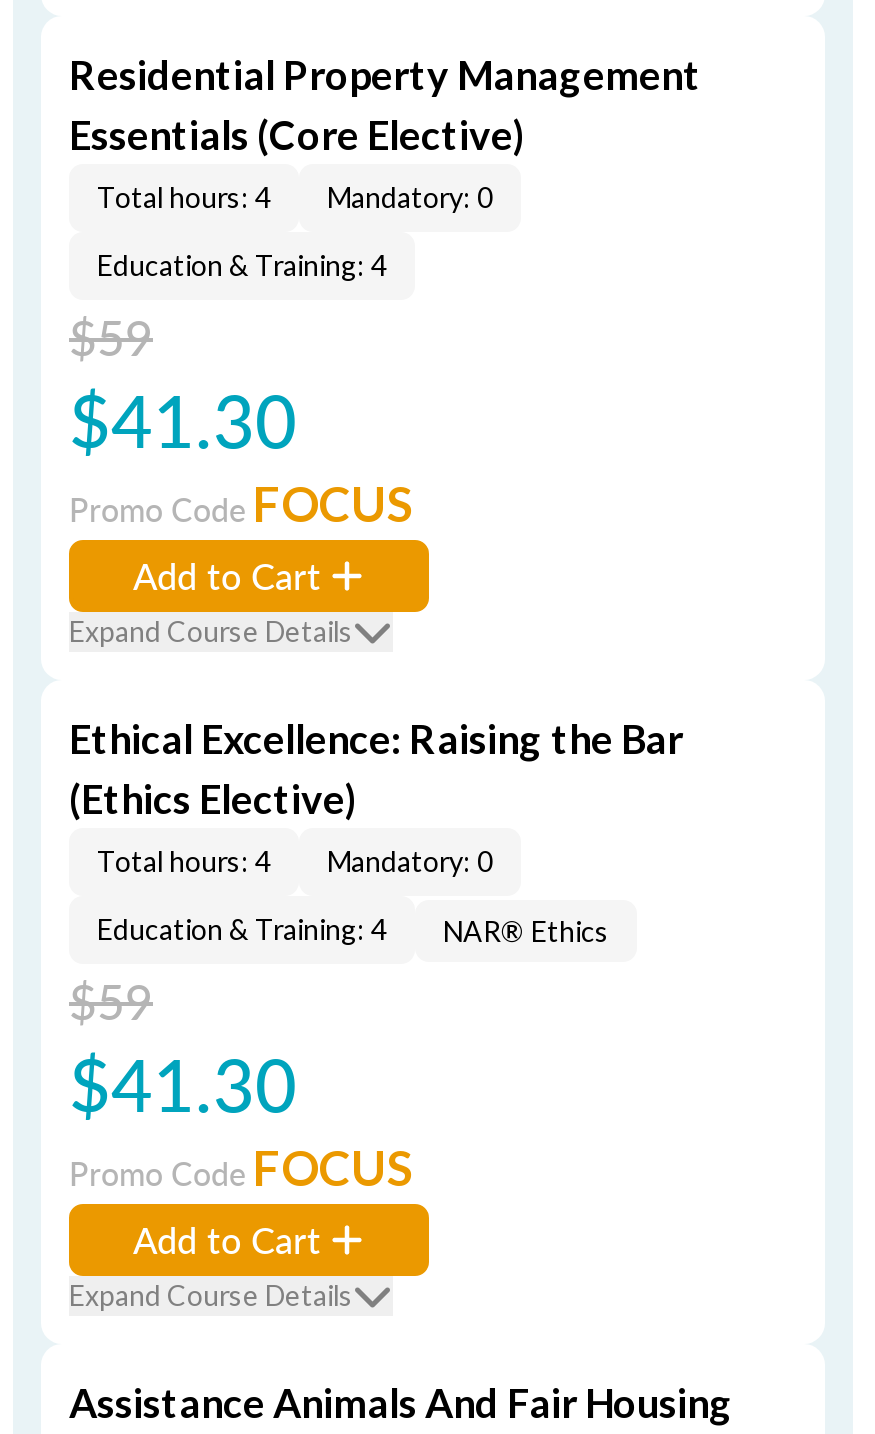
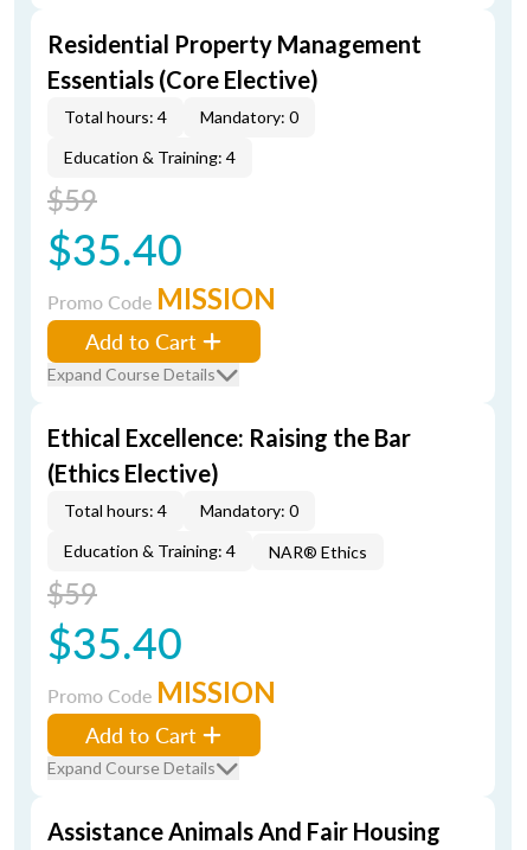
- $41.30
+ $35.40

- Promo Code FOCUS
+ Promo Code MISSION

- $41.30
+ $35.40

- Promo Code FOCUS
+ Promo Code MISSION
